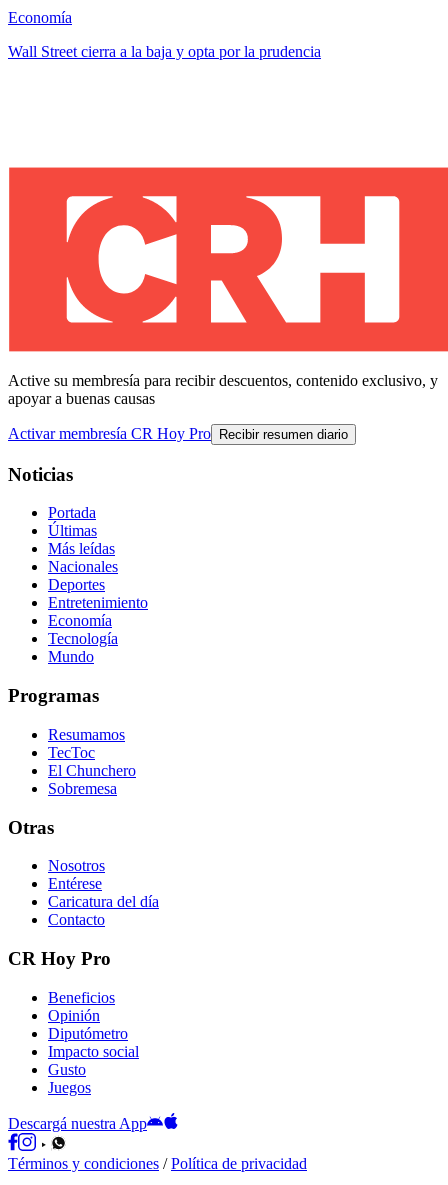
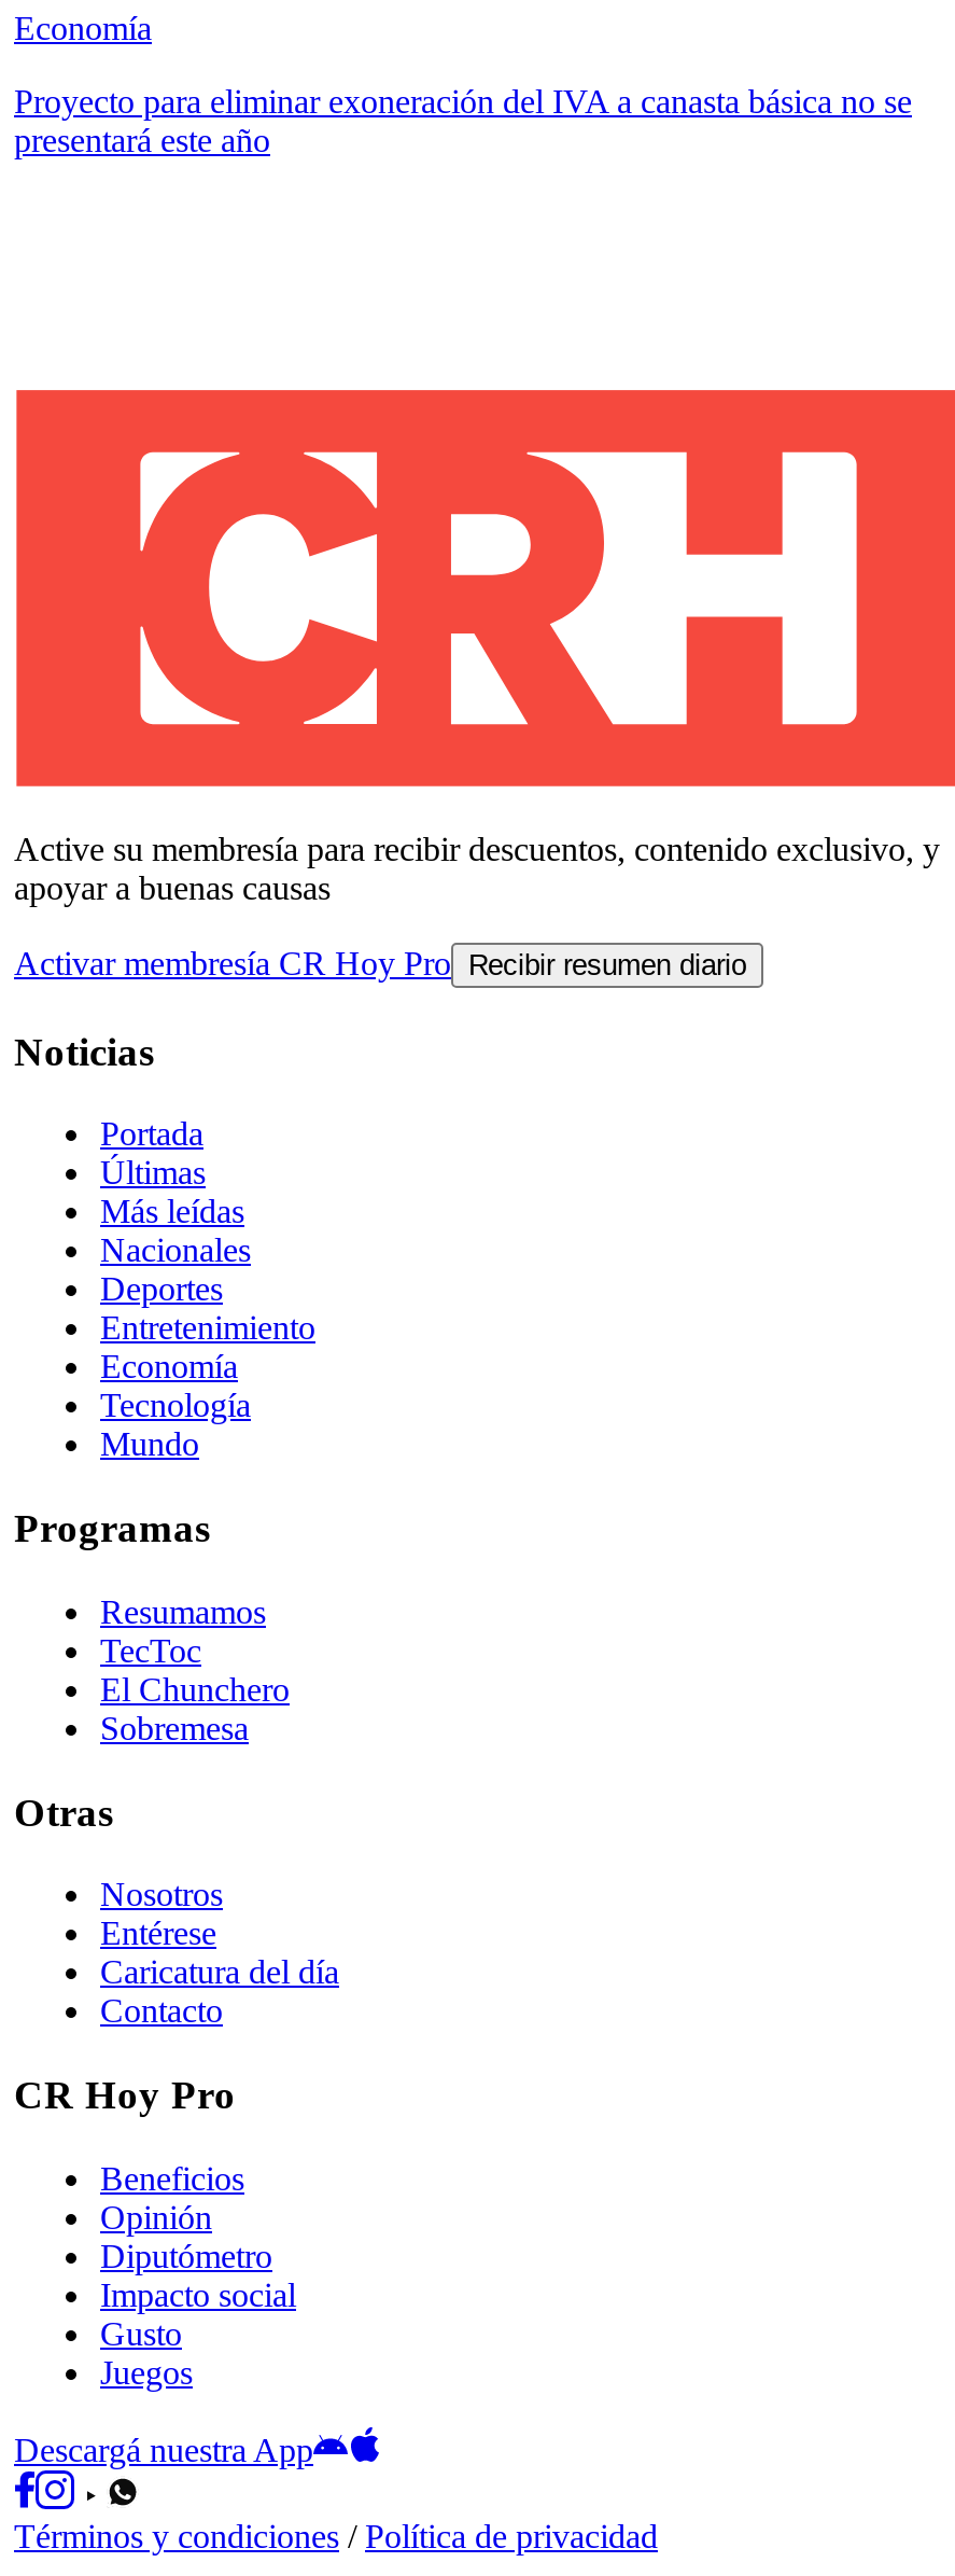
- Wall Street cierra a la baja y opta por la prudencia
+ Proyecto para eliminar exoneración del IVA a canasta básica no se
+ presentará este año
